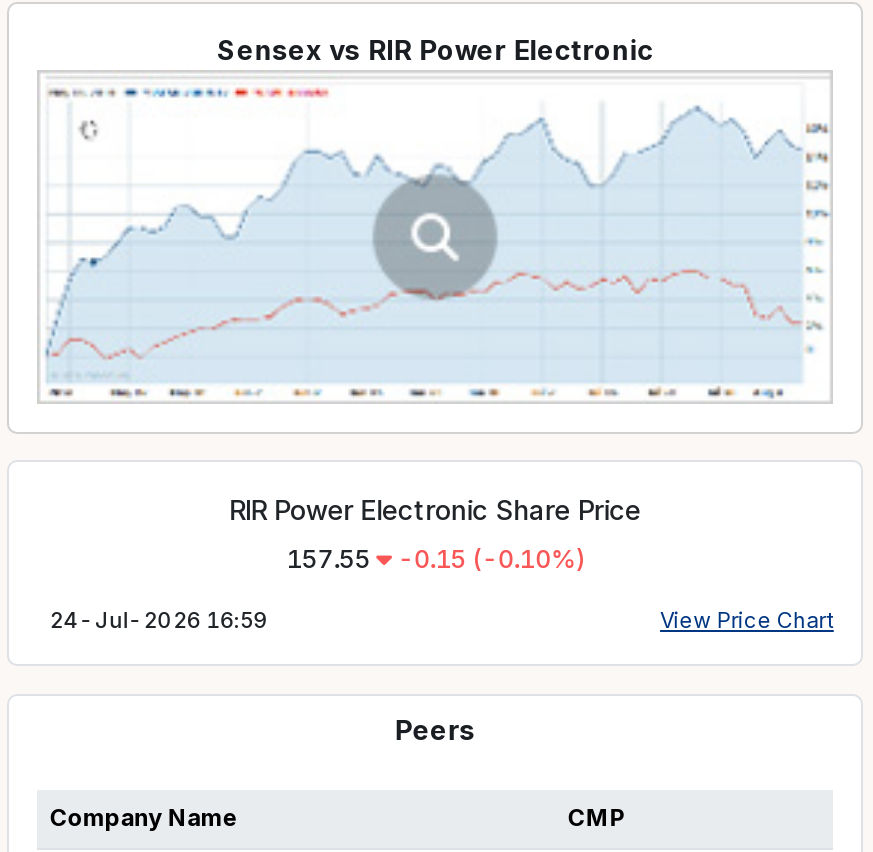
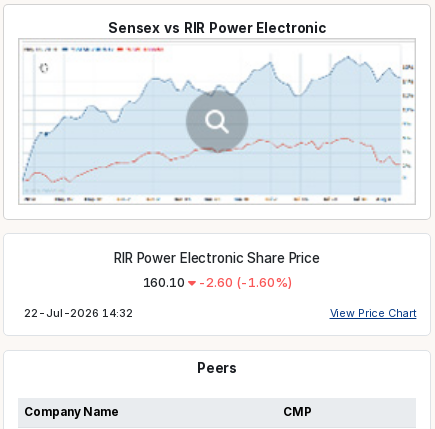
- 157.55
- -0.15 (-0.10%)
+ 160.10
+ -2.60 (-1.60%)

- 24-Jul-2026 16:59
+ 22-Jul-2026 14:32
